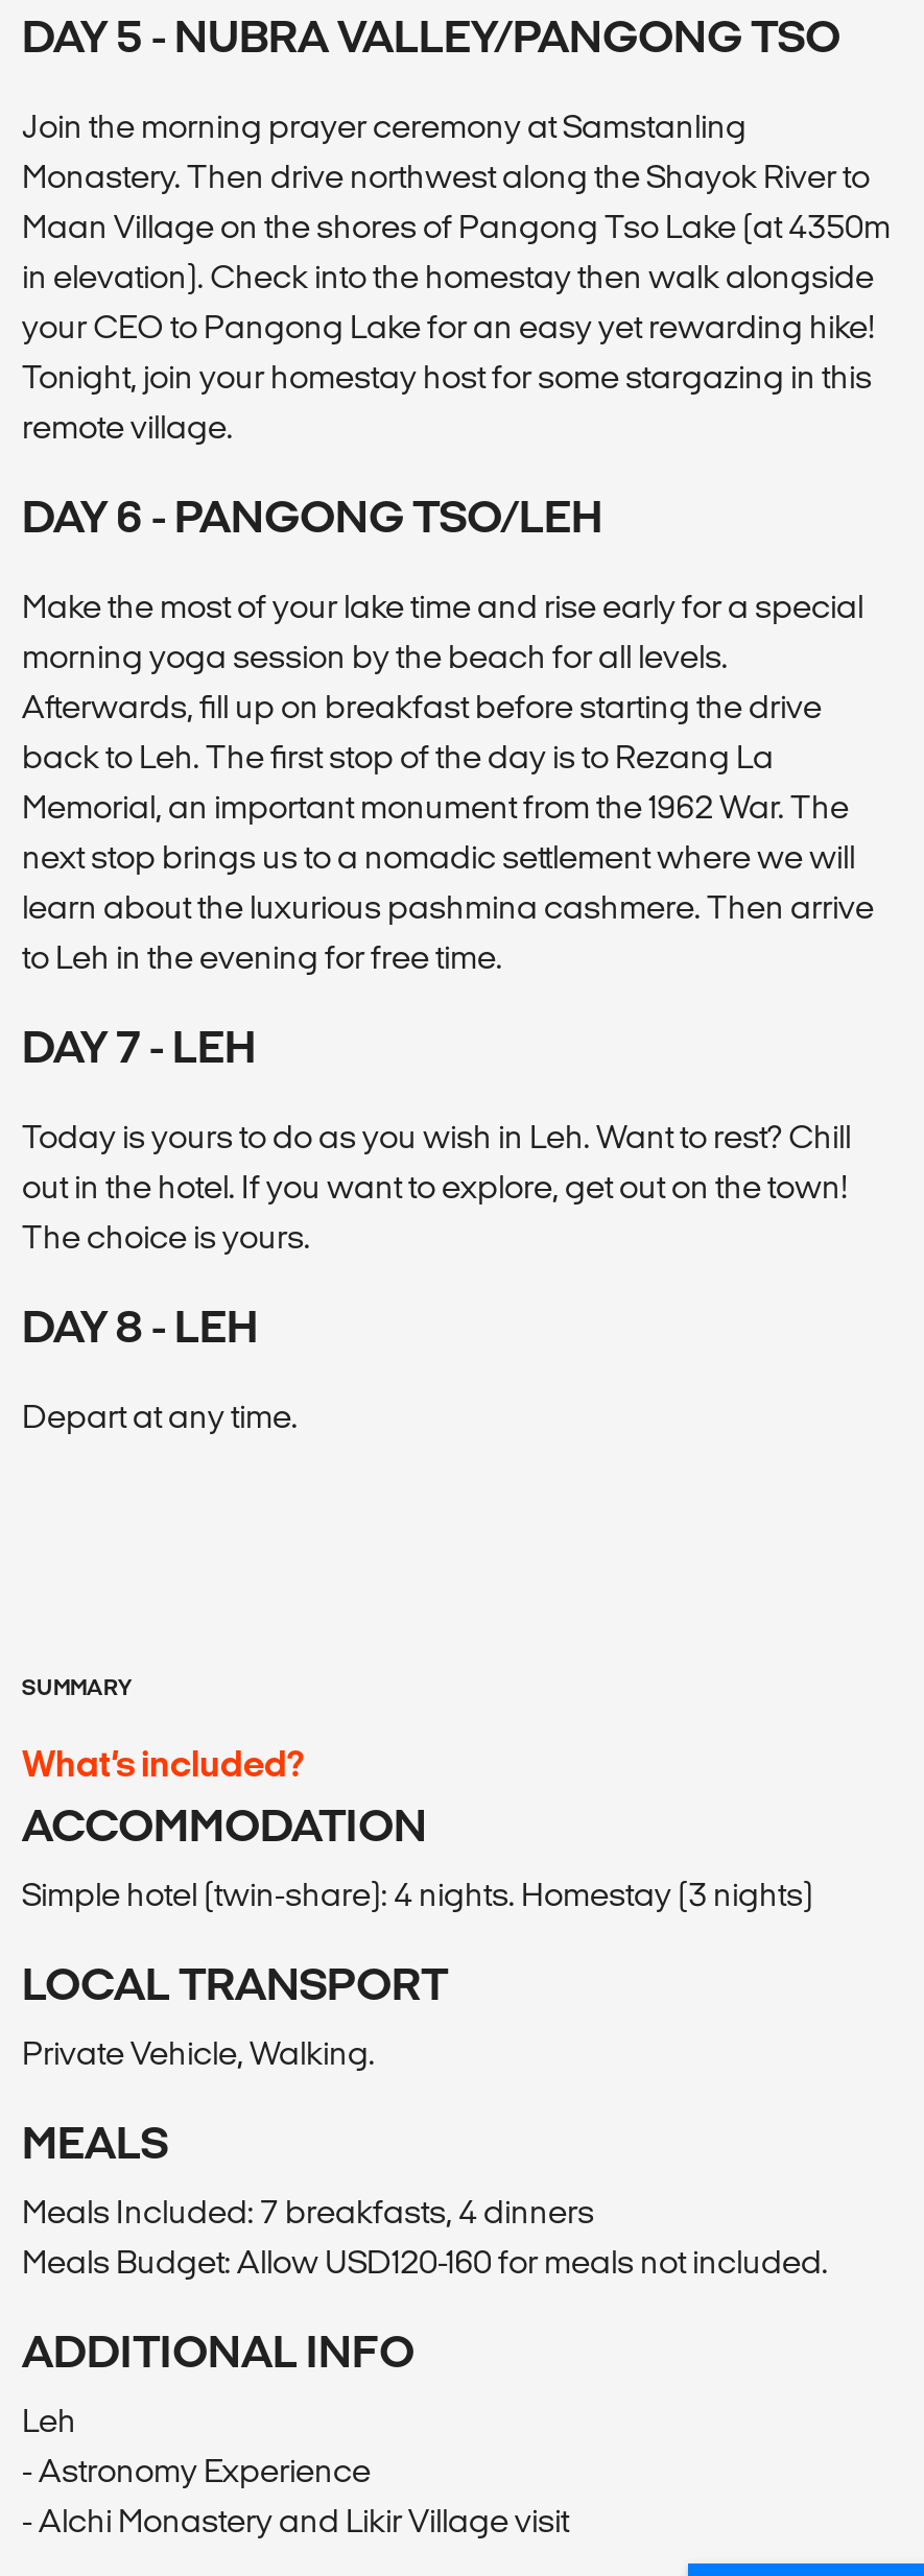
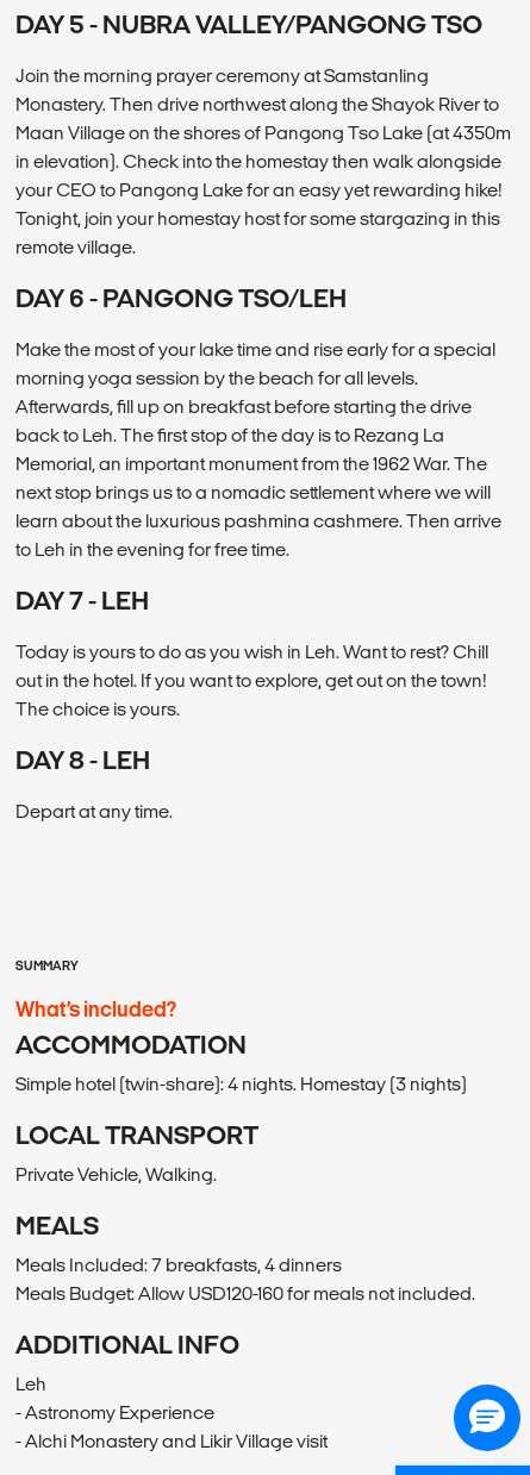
+ [image]
